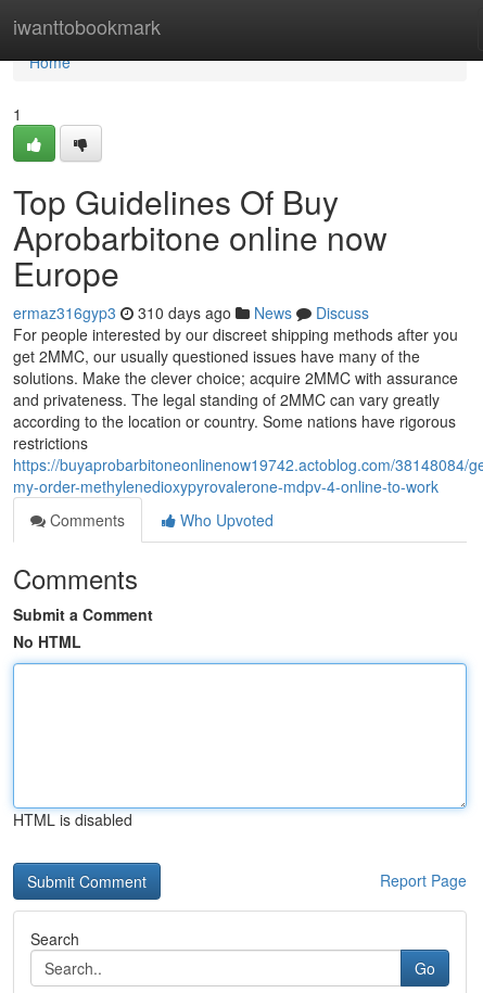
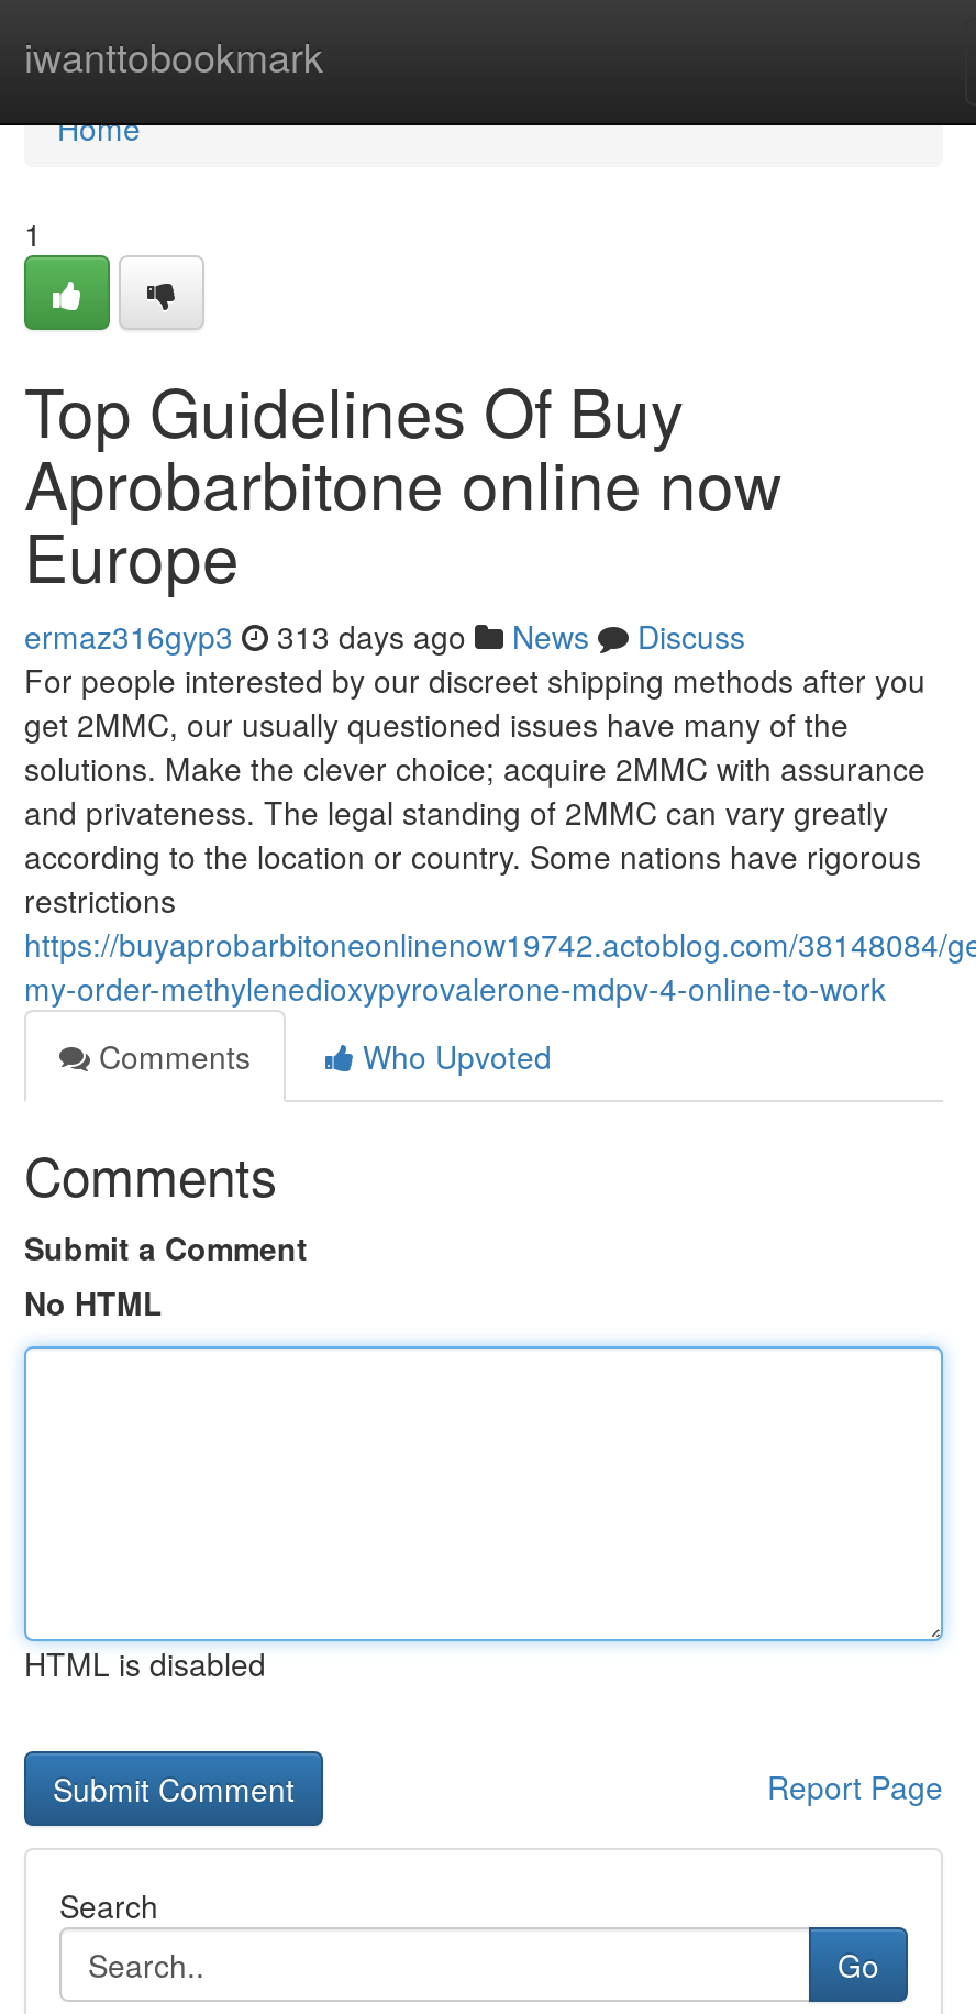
- ermaz316gyp3 310 days ago News Discuss
+ ermaz316gyp3 313 days ago News Discuss
